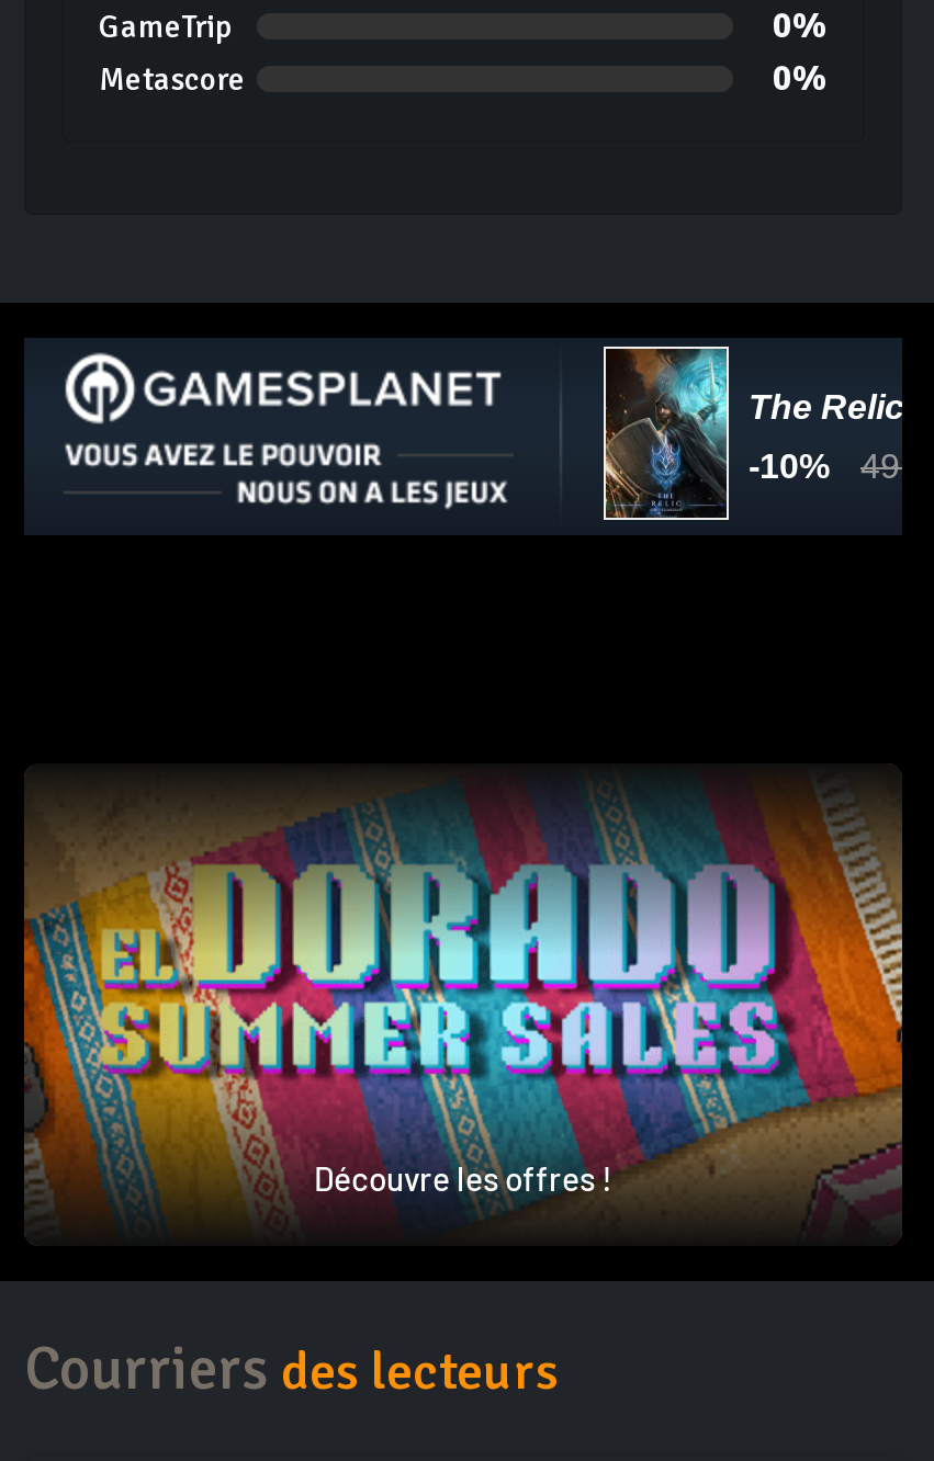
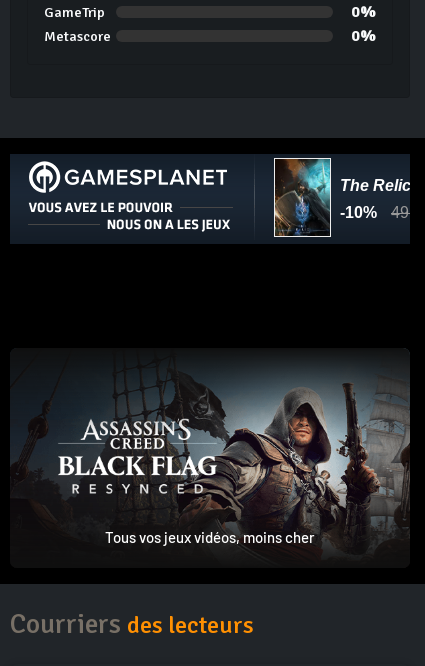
- [image]
- Découvre les offres !
+ [image]
+ Tous vos jeux vidéos, moins cher
